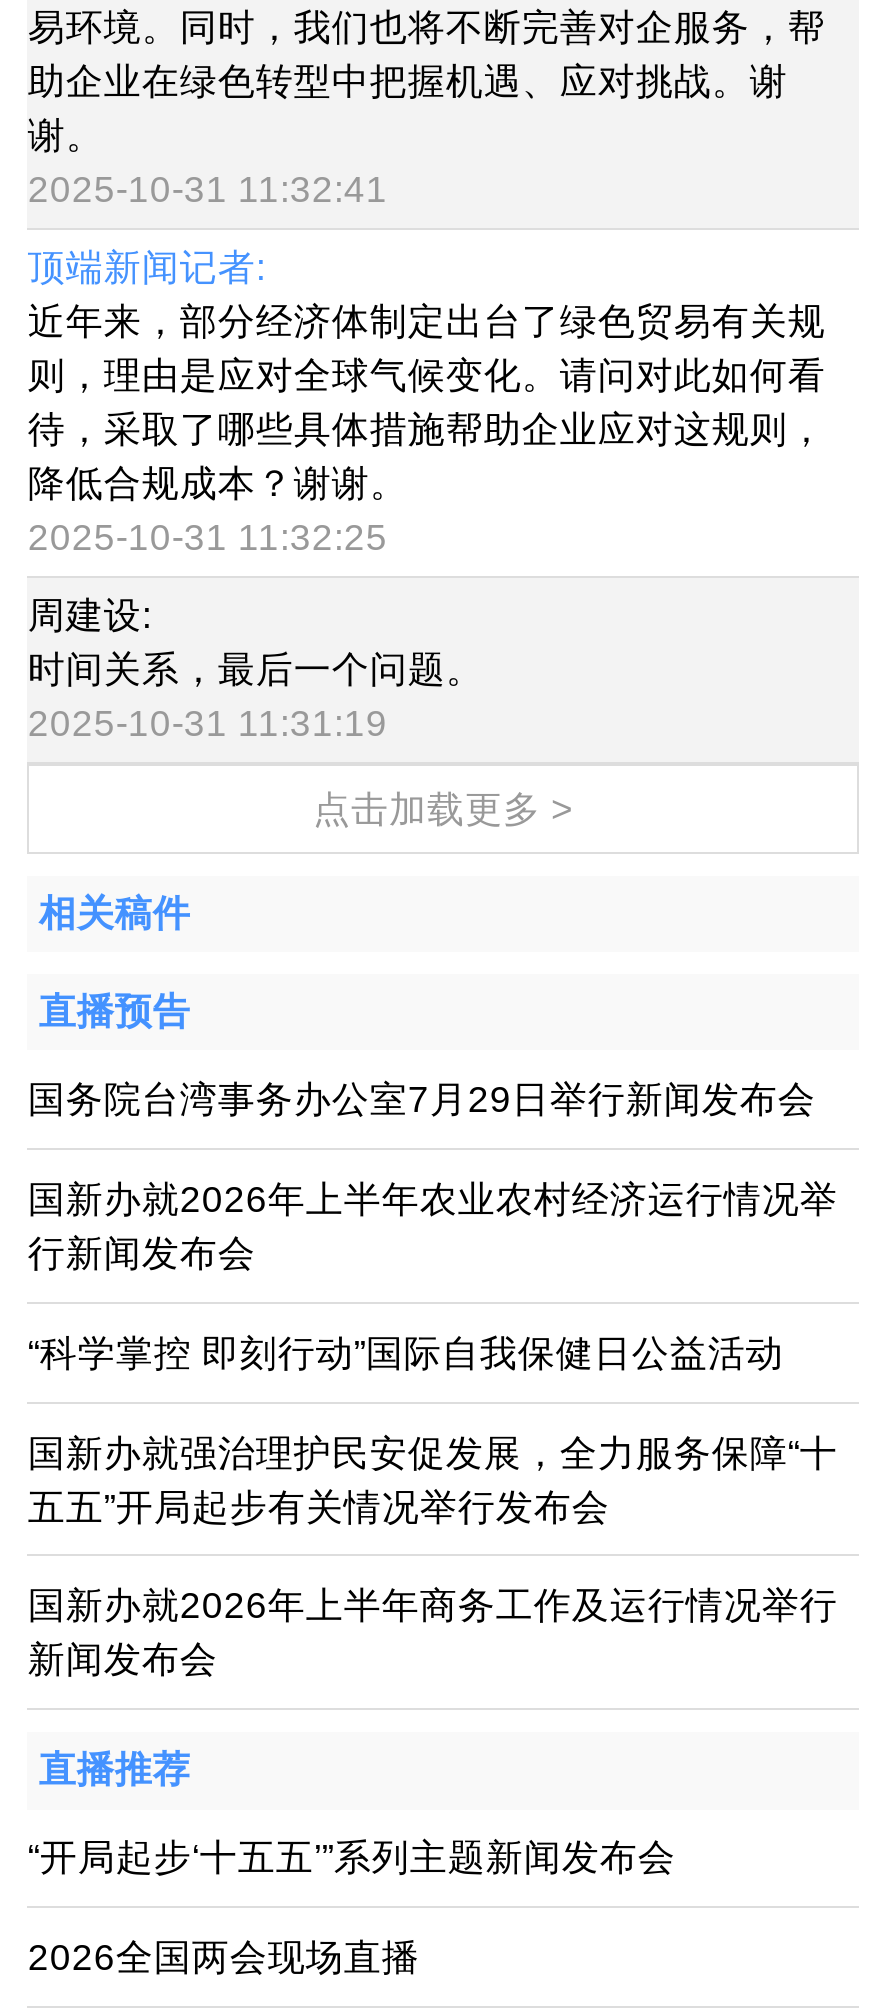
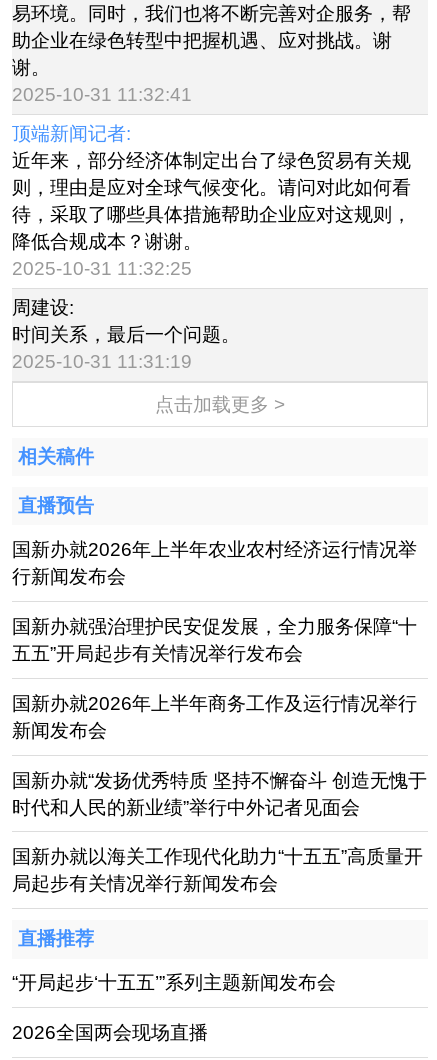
- 国务院台湾事务办公室7月29日举行新闻发布会

moved up: 国新办就2026年上半年农业农村经济运行情况举 | 行新闻发布会

- “科学掌控 即刻行动”国际自我保健日公益活动

moved up: 国新办就强治理护民安促发展，全力服务保障“十 | 五五”开局起步有关情况举行发布会 | 国新办就2026年上半年商务工作及运行情况举行 | 新闻发布会

+ 国新办就“发扬优秀特质 坚持不懈奋斗 创造无愧于
+ 时代和人民的新业绩”举行中外记者见面会
+ 国新办就以海关工作现代化助力“十五五”高质量开
+ 局起步有关情况举行新闻发布会
